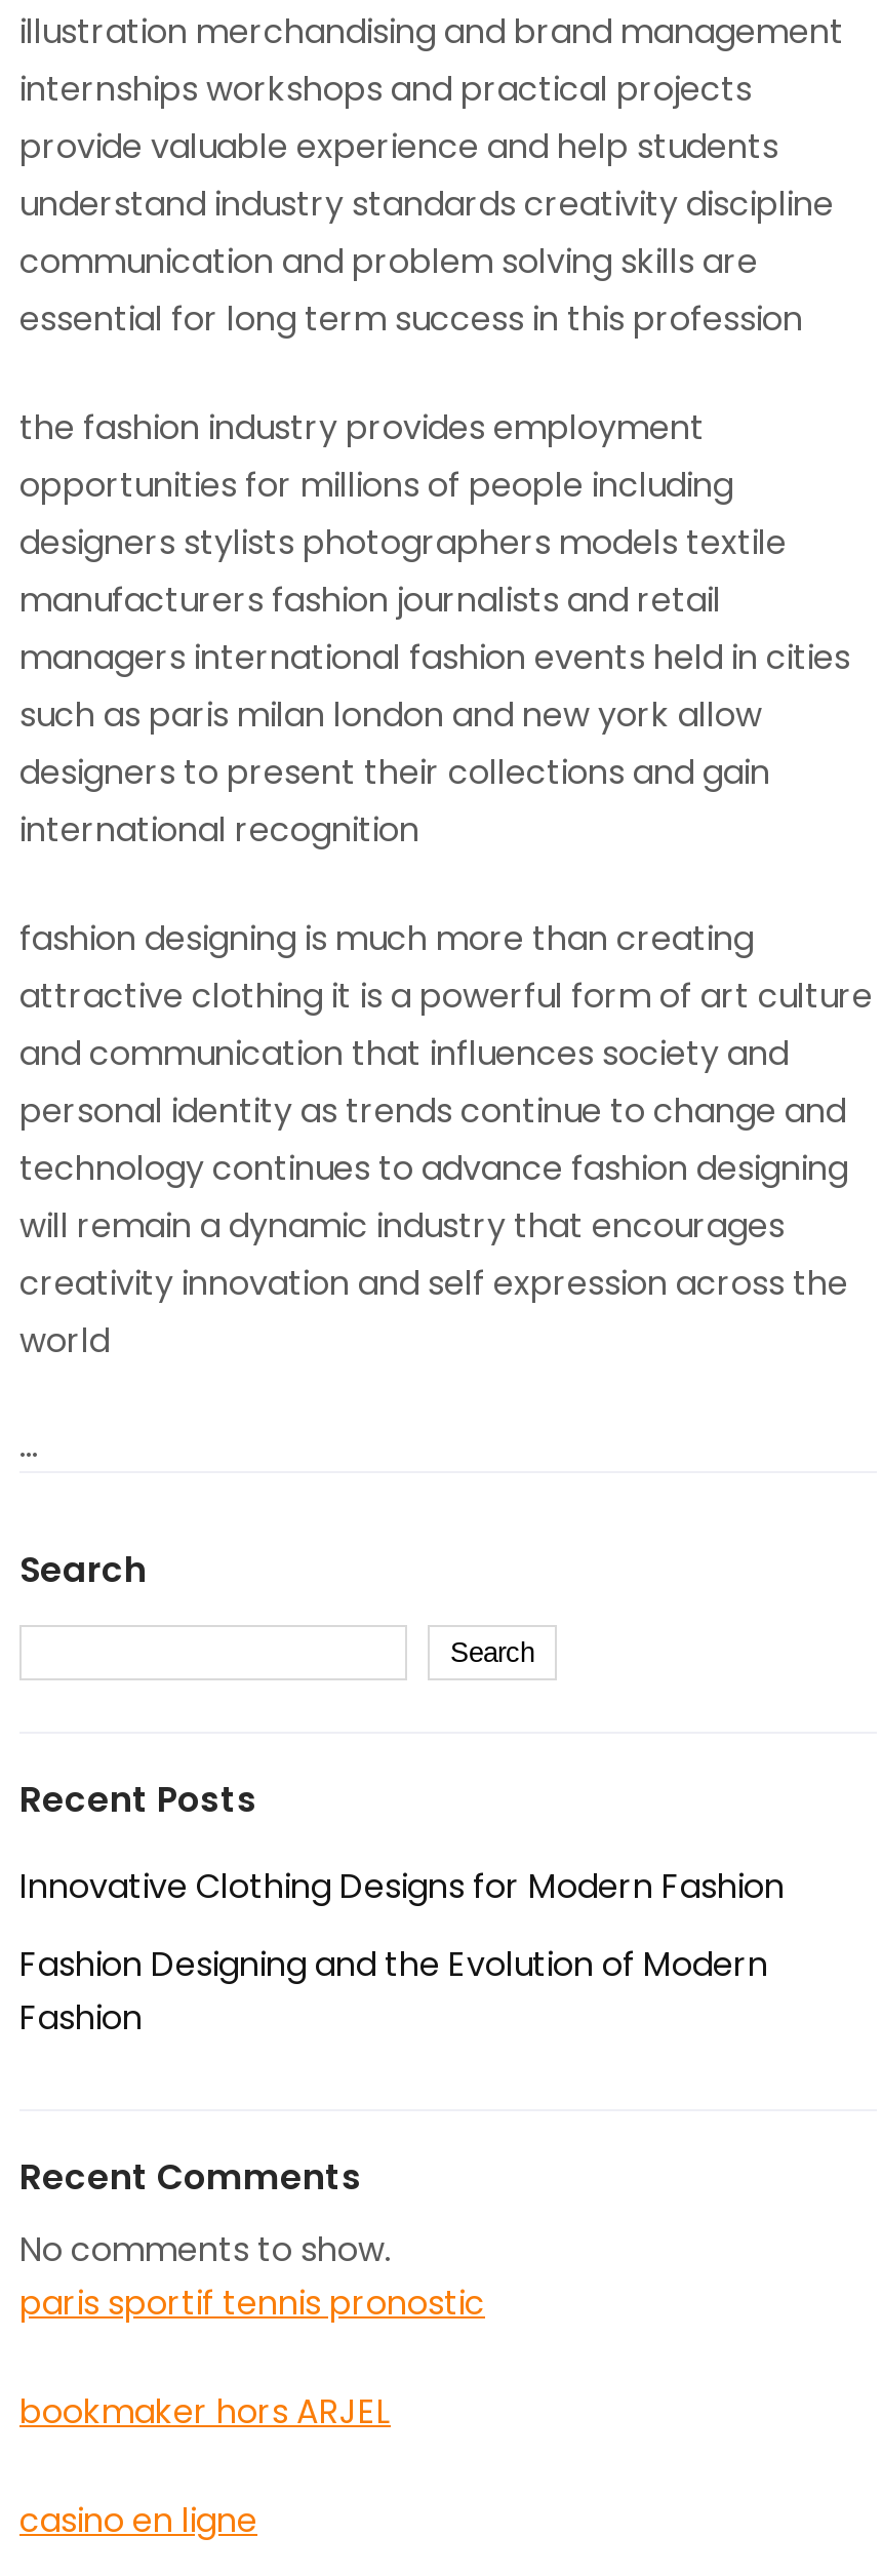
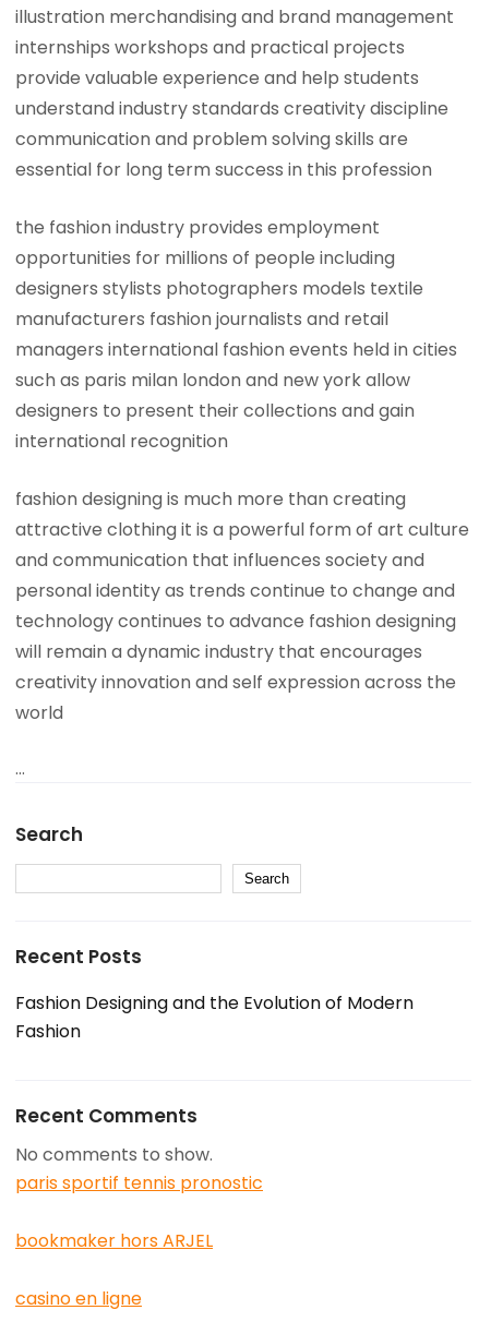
- Innovative Clothing Designs for Modern Fashion
